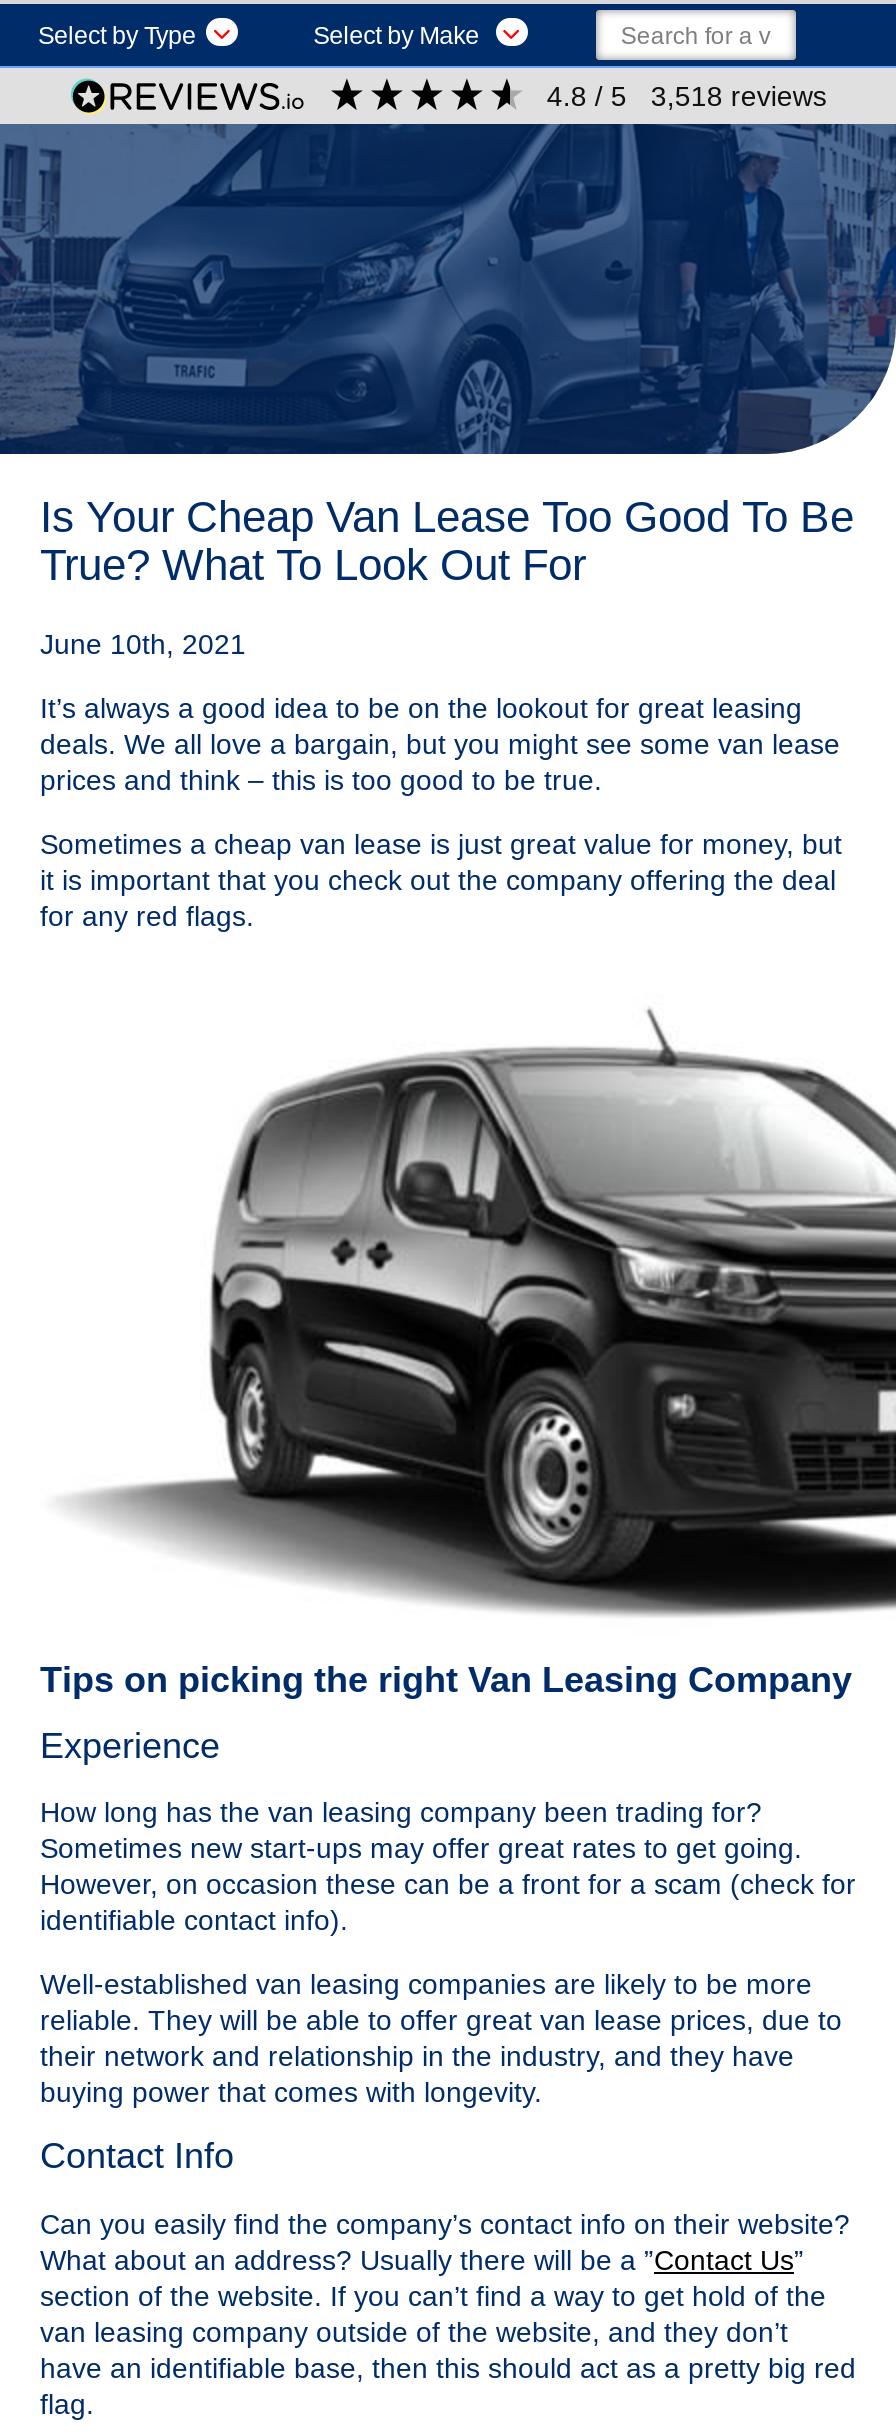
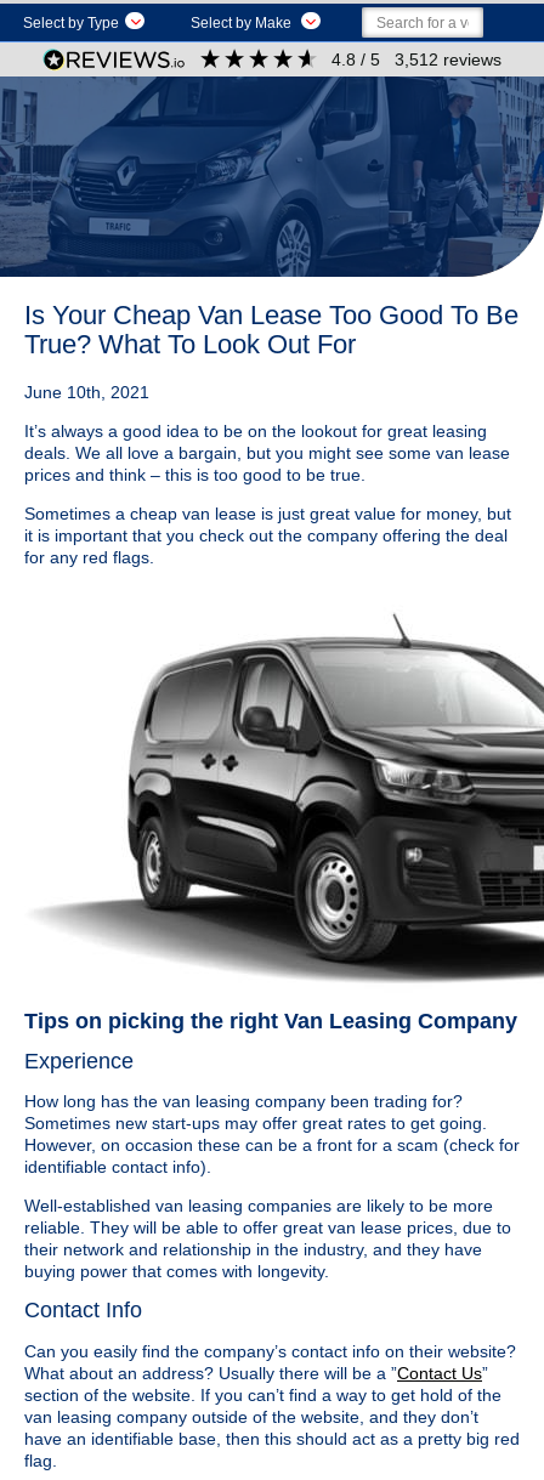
- 4.8 / 5 3,518 reviews
+ 4.8 / 5 3,512 reviews
